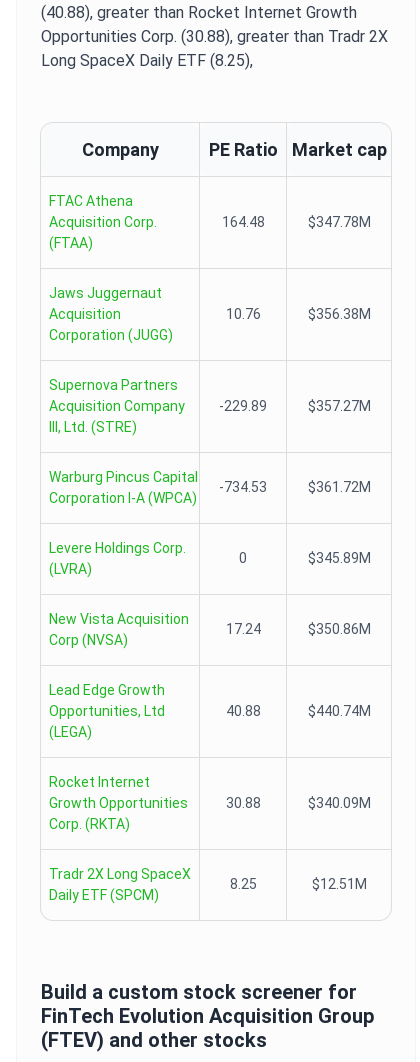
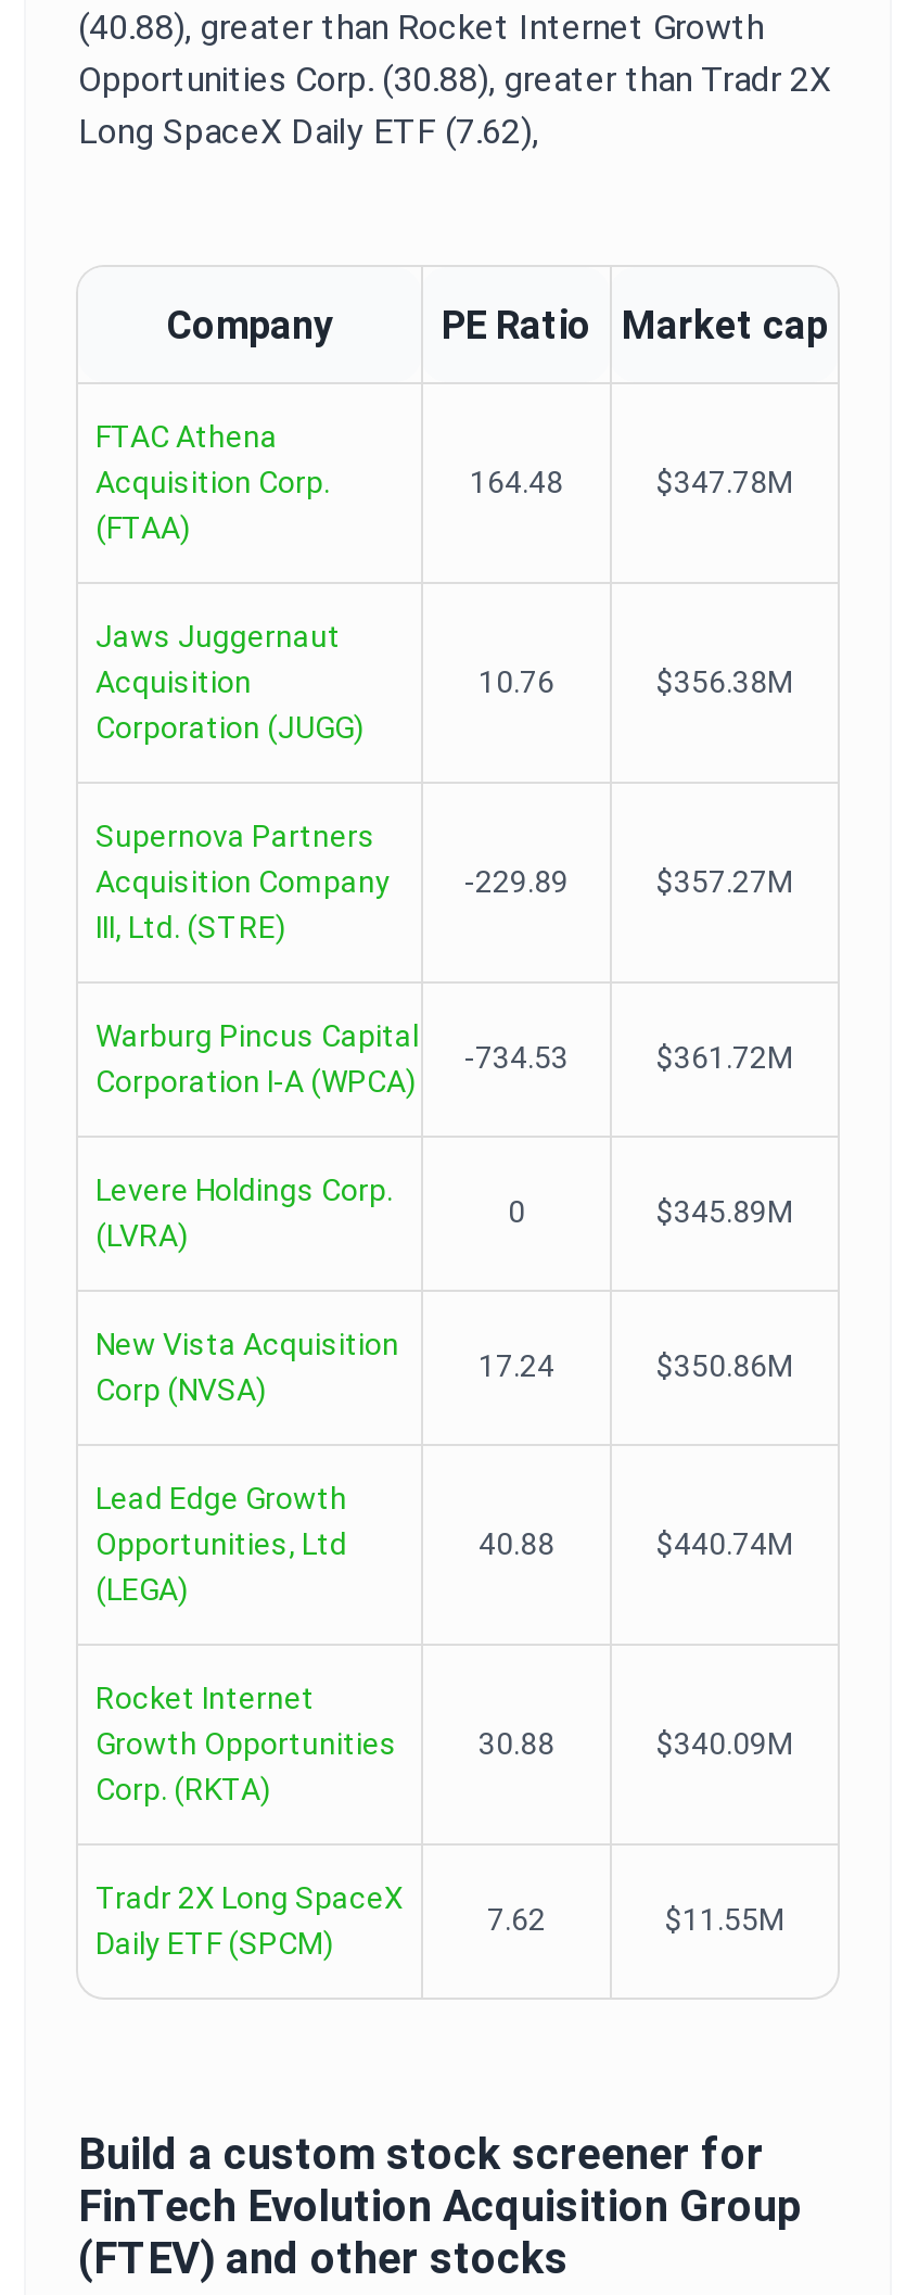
- Long SpaceX Daily ETF (8.25),
+ Long SpaceX Daily ETF (7.62),

- 8.25
- $12.51M
+ 7.62
+ $11.55M
